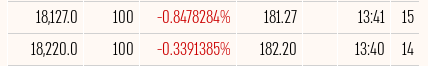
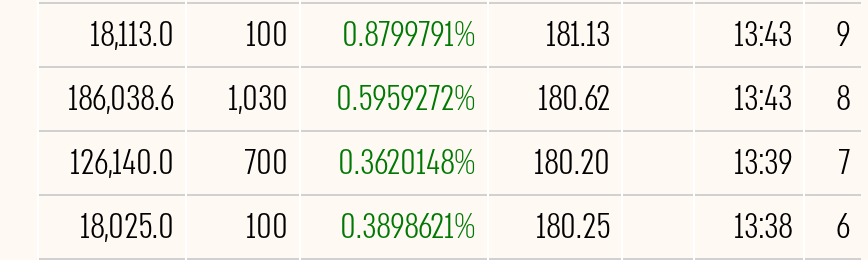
- 18,127.0
- 14
- 13:40
- 182.20
- -0.3391385%
+ 18,113.0
+ 8
+ 13:43
+ 180.62
+ 0.5959272%
+ 1,030
+ 186,038.6
+ 7
+ 13:39
+ 180.20
+ 0.3620148%
+ 700
+ 126,140.0
+ 6
+ 13:38
+ 180.25
+ 0.3898621%

- -0.8478284%
+ 0.8799791%

- 181.27
+ 181.13

- 13:41
+ 13:43

- 15
+ 9

- 18,220.0
+ 18,025.0
